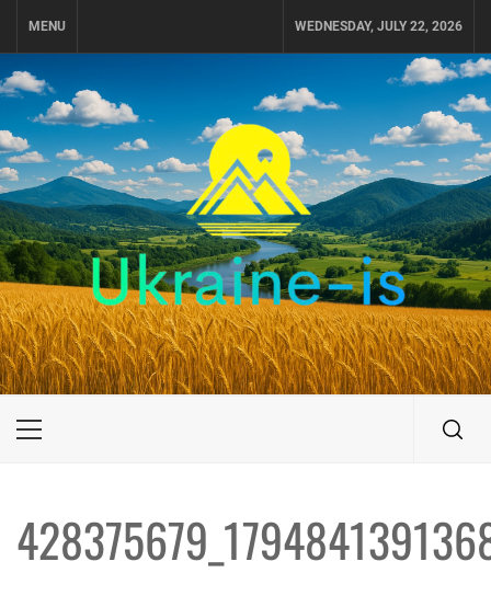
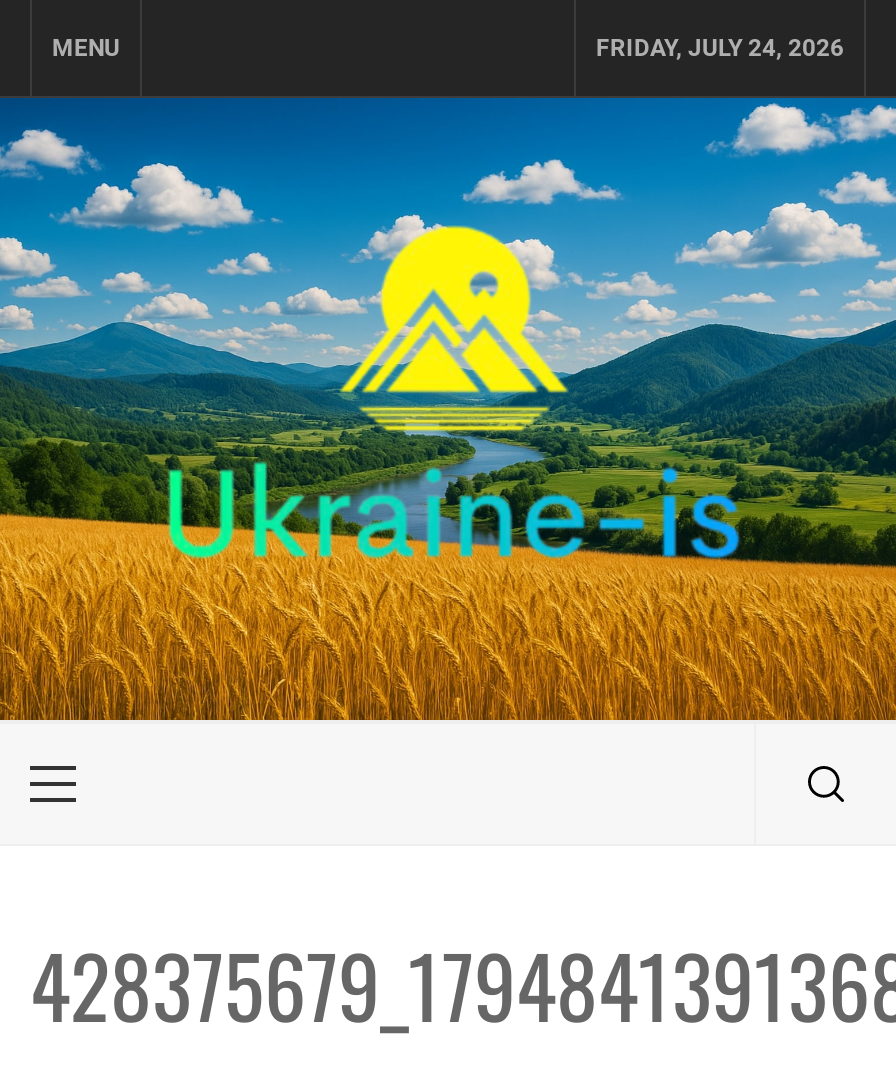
- WEDNESDAY, JULY 22, 2026
+ FRIDAY, JULY 24, 2026
